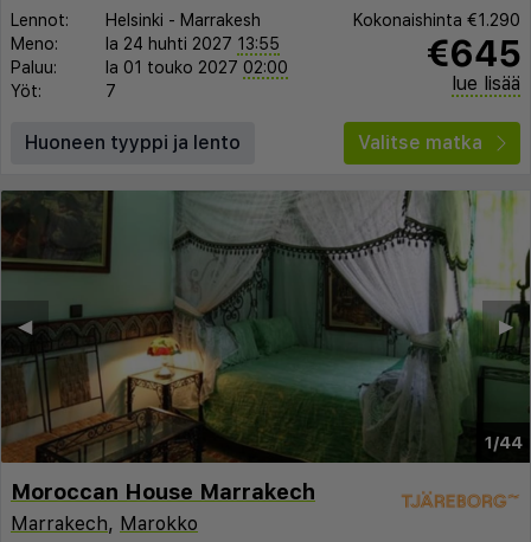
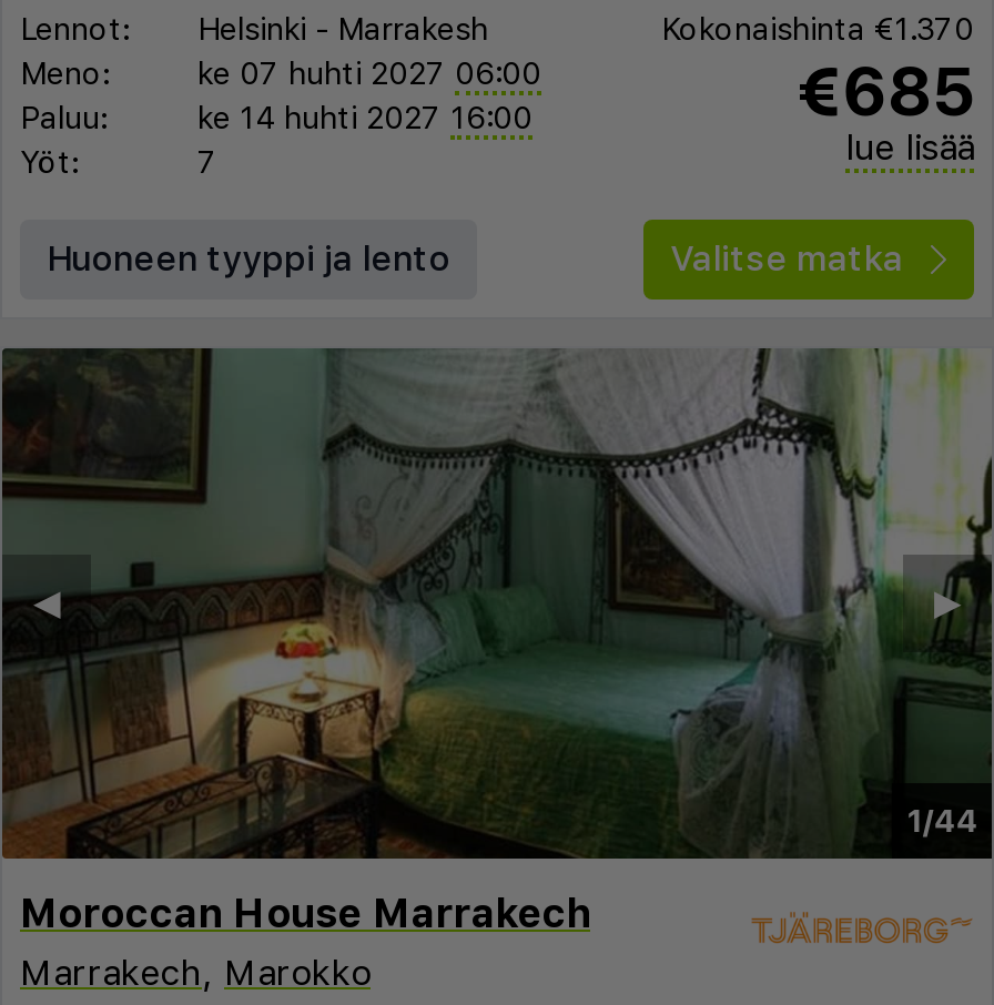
- Kokonaishinta €1.290
+ Kokonaishinta €1.370

- la 24 huhti 2027 13:55
+ ke 07 huhti 2027 06:00

- €645
+ €685

- la 01 touko 2027 02:00
+ ke 14 huhti 2027 16:00
